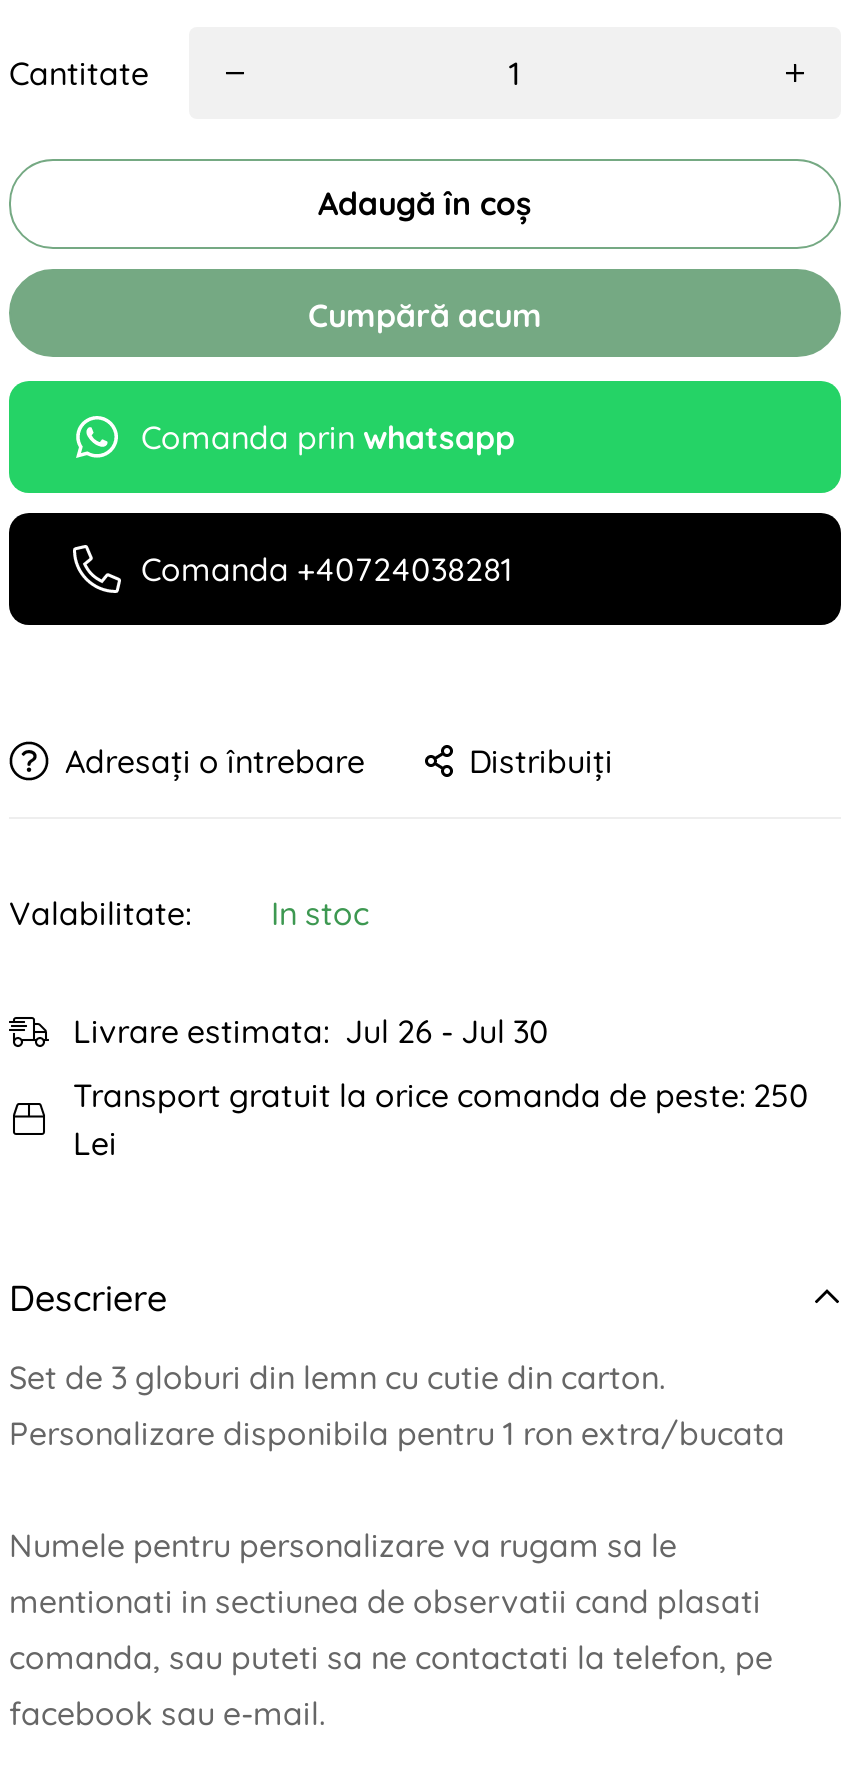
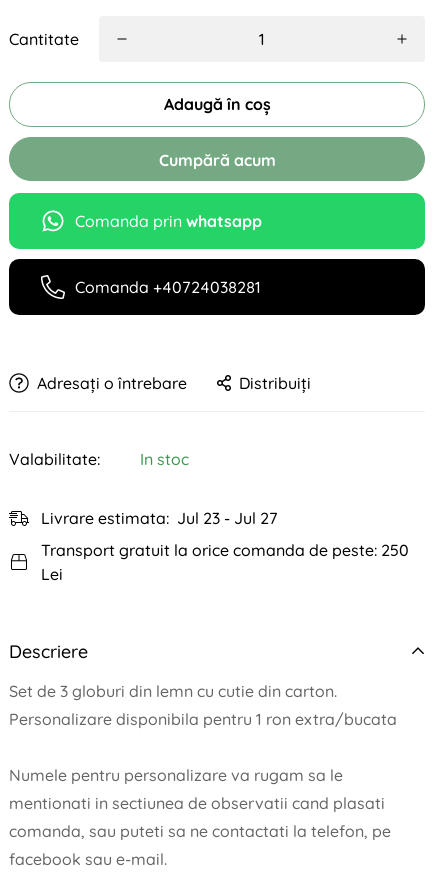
- Livrare estimata: Jul 26 - Jul 30
+ Livrare estimata: Jul 23 - Jul 27
